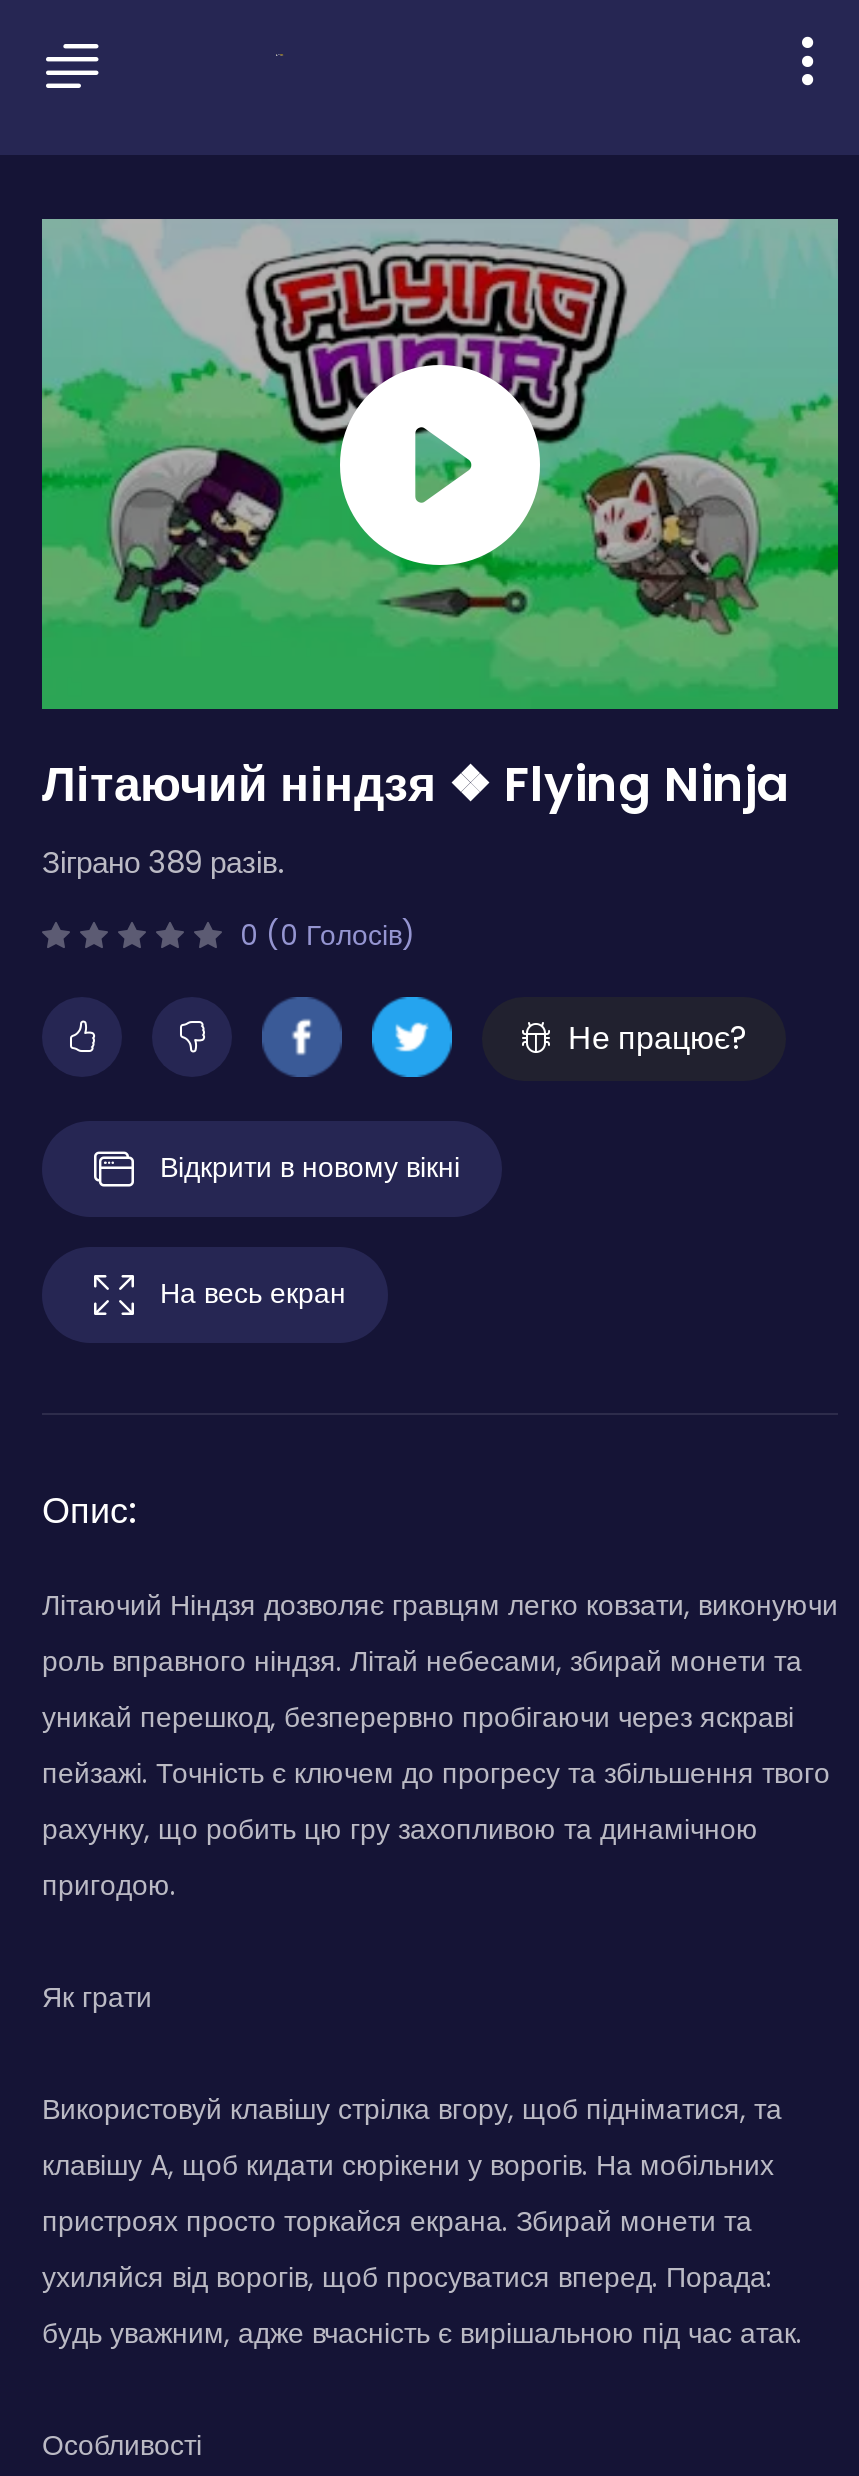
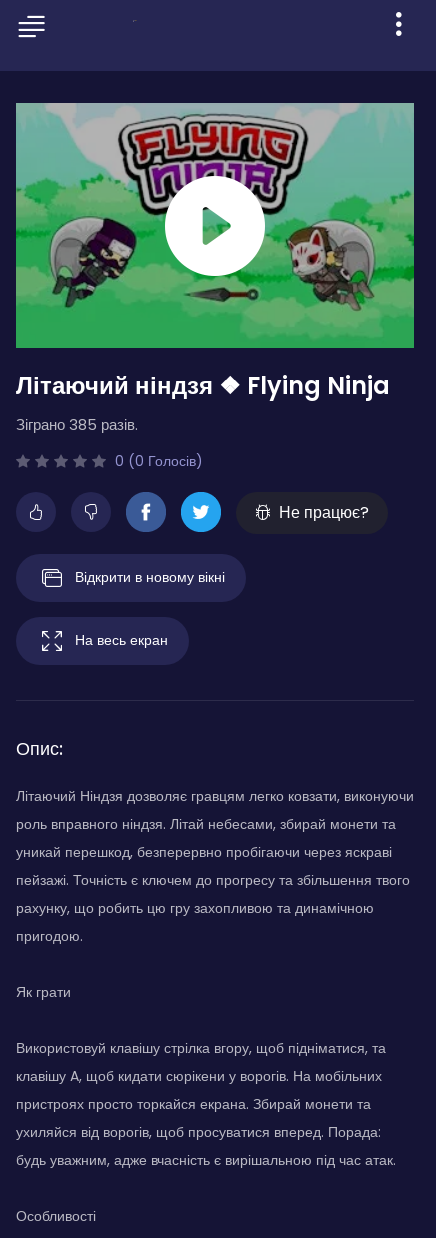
- Зіграно 389 разів.
+ Зіграно 385 разів.
